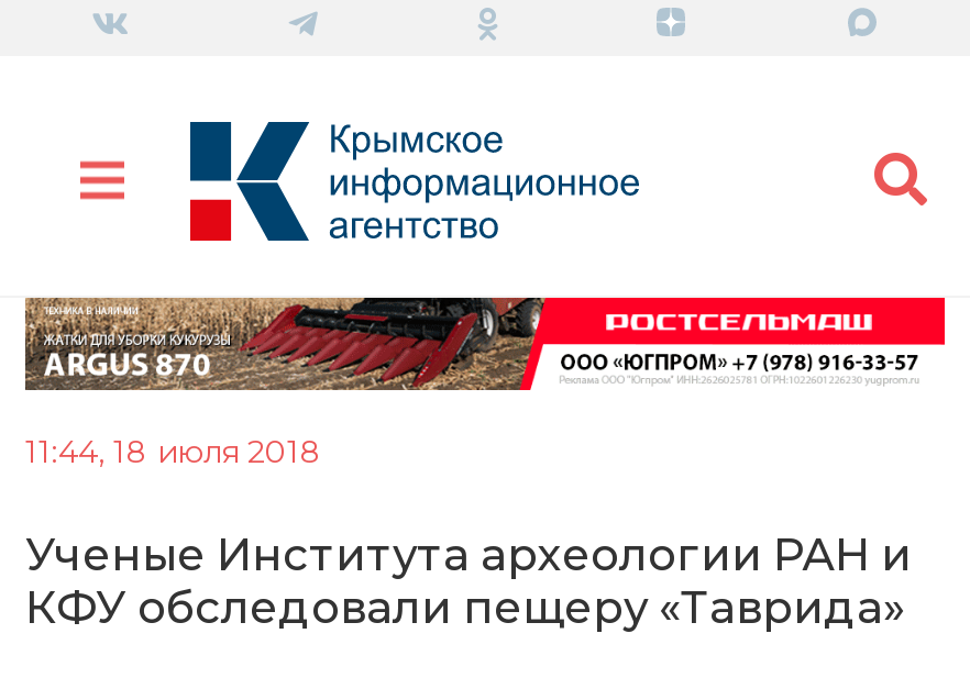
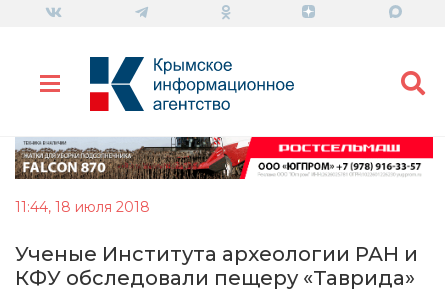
- [image]
+ [image]
